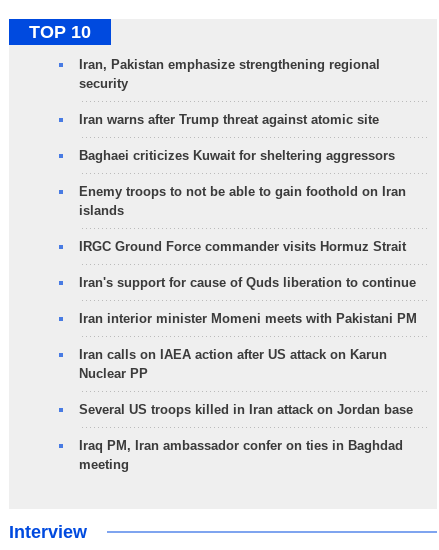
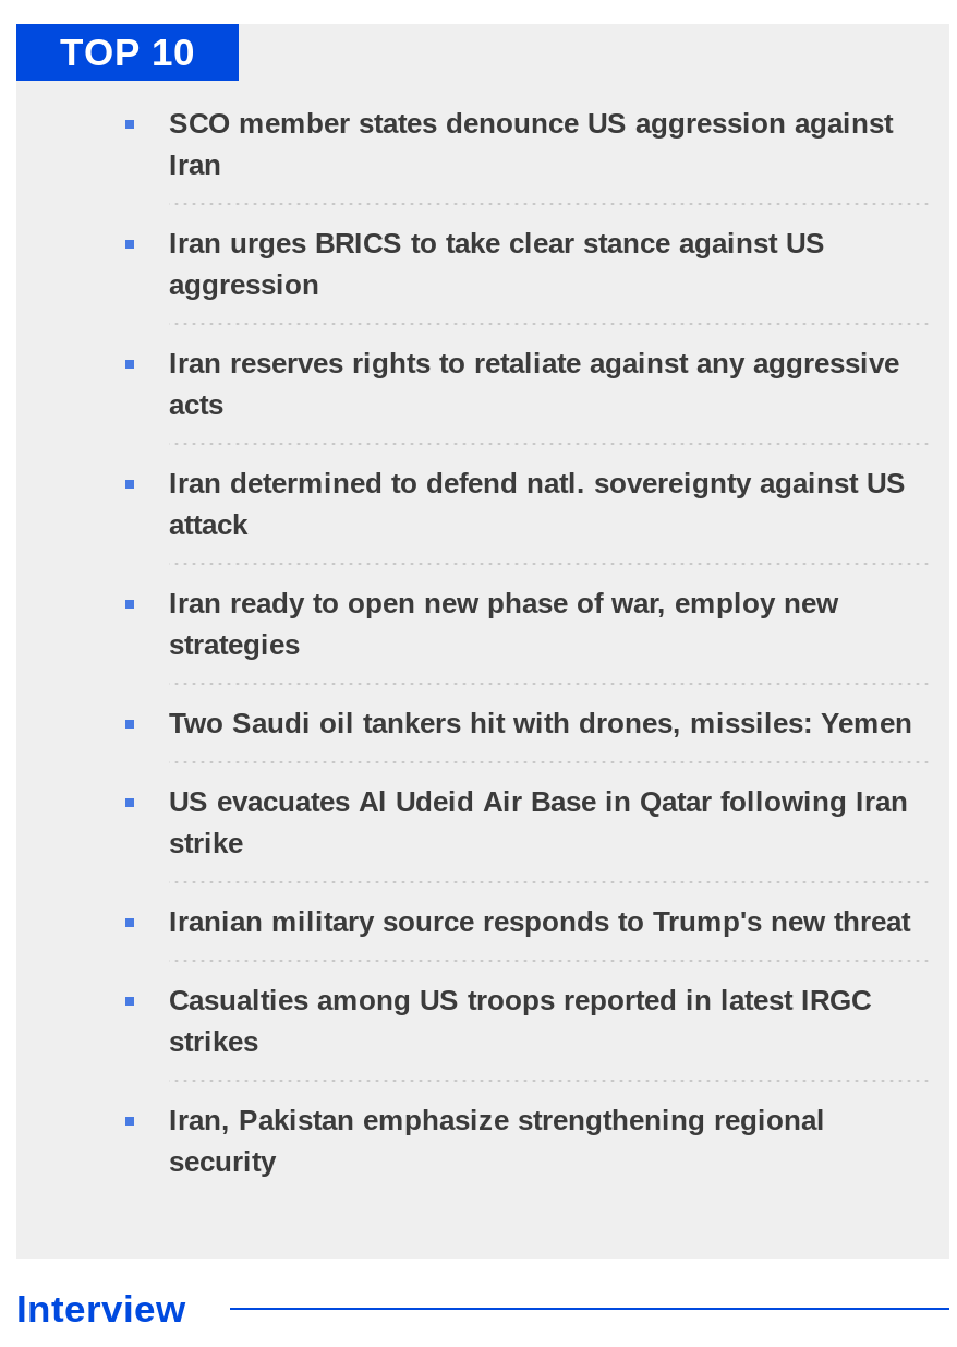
+ SCO member states denounce US aggression against
+ Iran
+ Iran urges BRICS to take clear stance against US
+ aggression
+ Iran reserves rights to retaliate against any aggressive
+ acts
+ Iran determined to defend natl. sovereignty against US
+ attack
+ Iran ready to open new phase of war, employ new
+ strategies
+ Two Saudi oil tankers hit with drones, missiles: Yemen
+ US evacuates Al Udeid Air Base in Qatar following Iran
+ strike
+ Iranian military source responds to Trump's new threat
+ Casualties among US troops reported in latest IRGC
+ strikes

moved down: Iran, Pakistan emphasize strengthening regional | security

- Iran warns after Trump threat against atomic site
- Baghaei criticizes Kuwait for sheltering aggressors
- Enemy troops to not be able to gain foothold on Iran
- islands
- IRGC Ground Force commander visits Hormuz Strait
- Iran's support for cause of Quds liberation to continue
- Iran interior minister Momeni meets with Pakistani PM
- Iran calls on IAEA action after US attack on Karun
- Nuclear PP
- Several US troops killed in Iran attack on Jordan base
- Iraq PM, Iran ambassador confer on ties in Baghdad
- meeting
